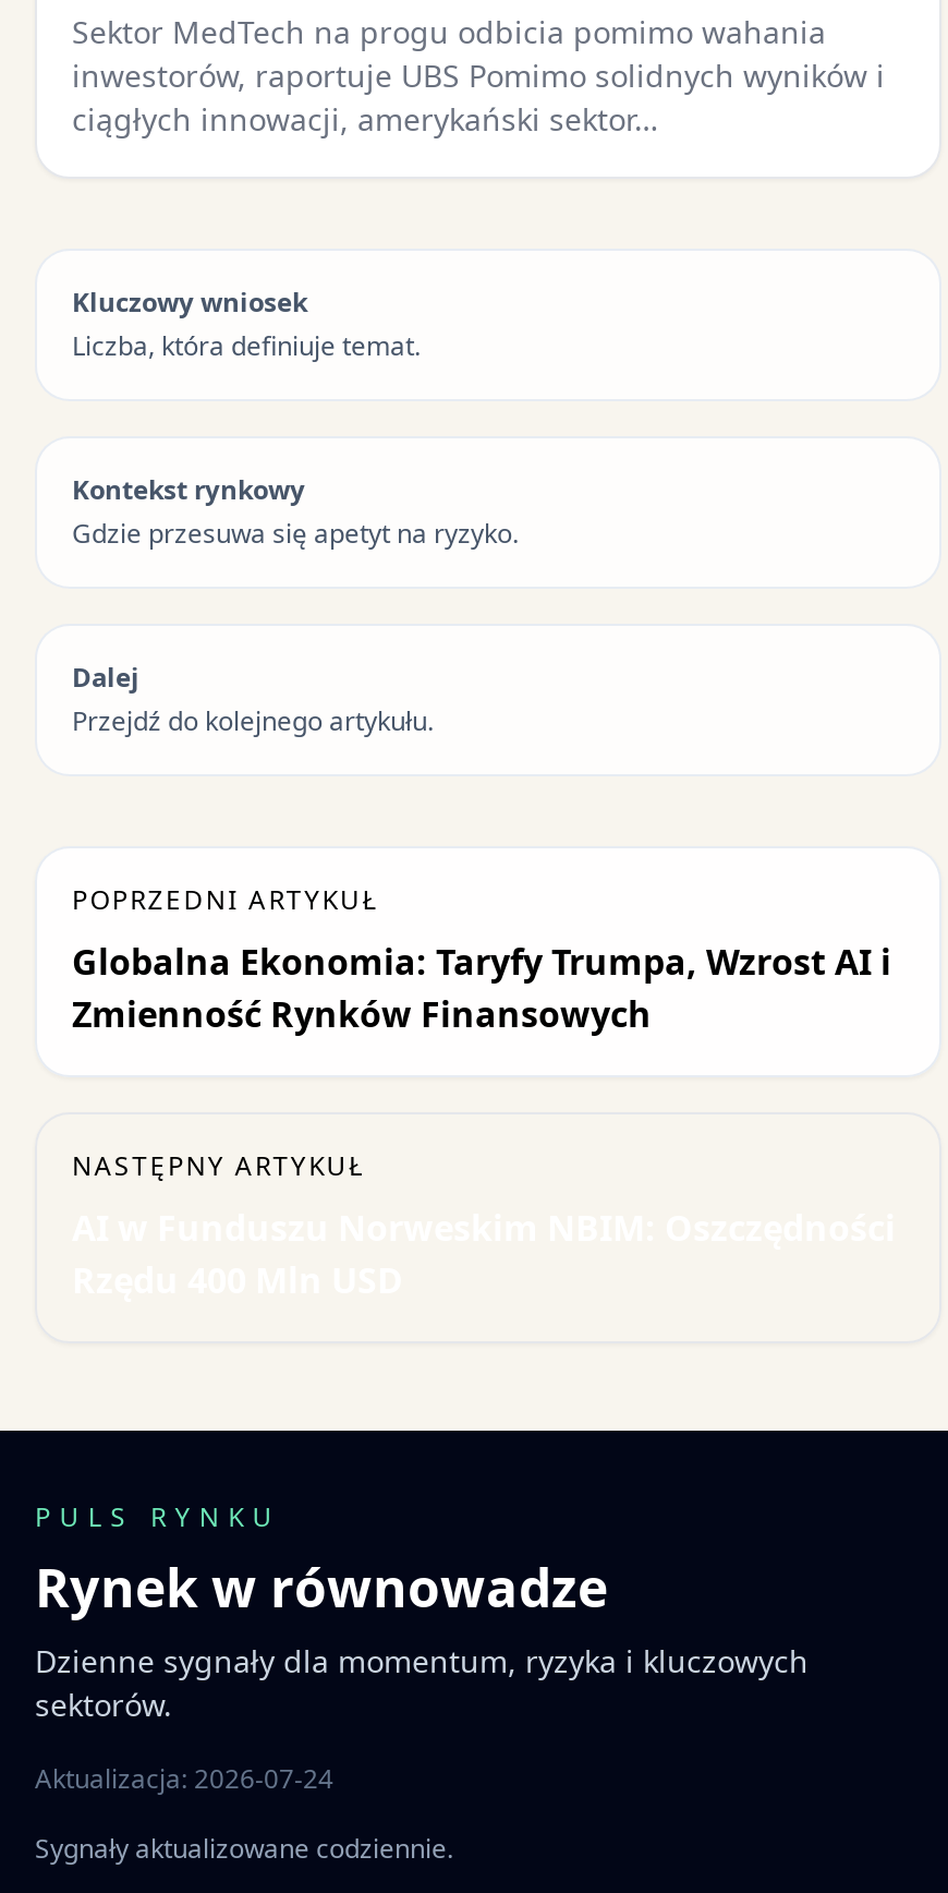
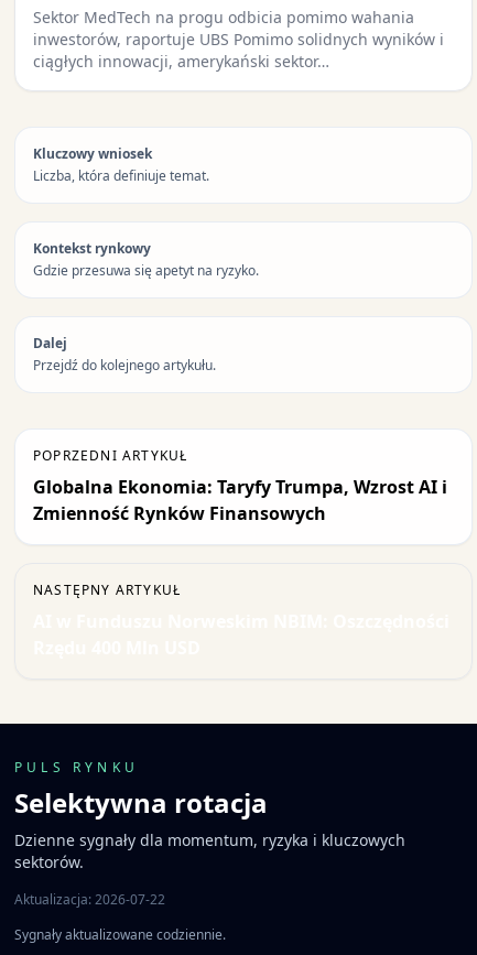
- Rynek w równowadze
+ Selektywna rotacja

- Aktualizacja: 2026-07-24
+ Aktualizacja: 2026-07-22
